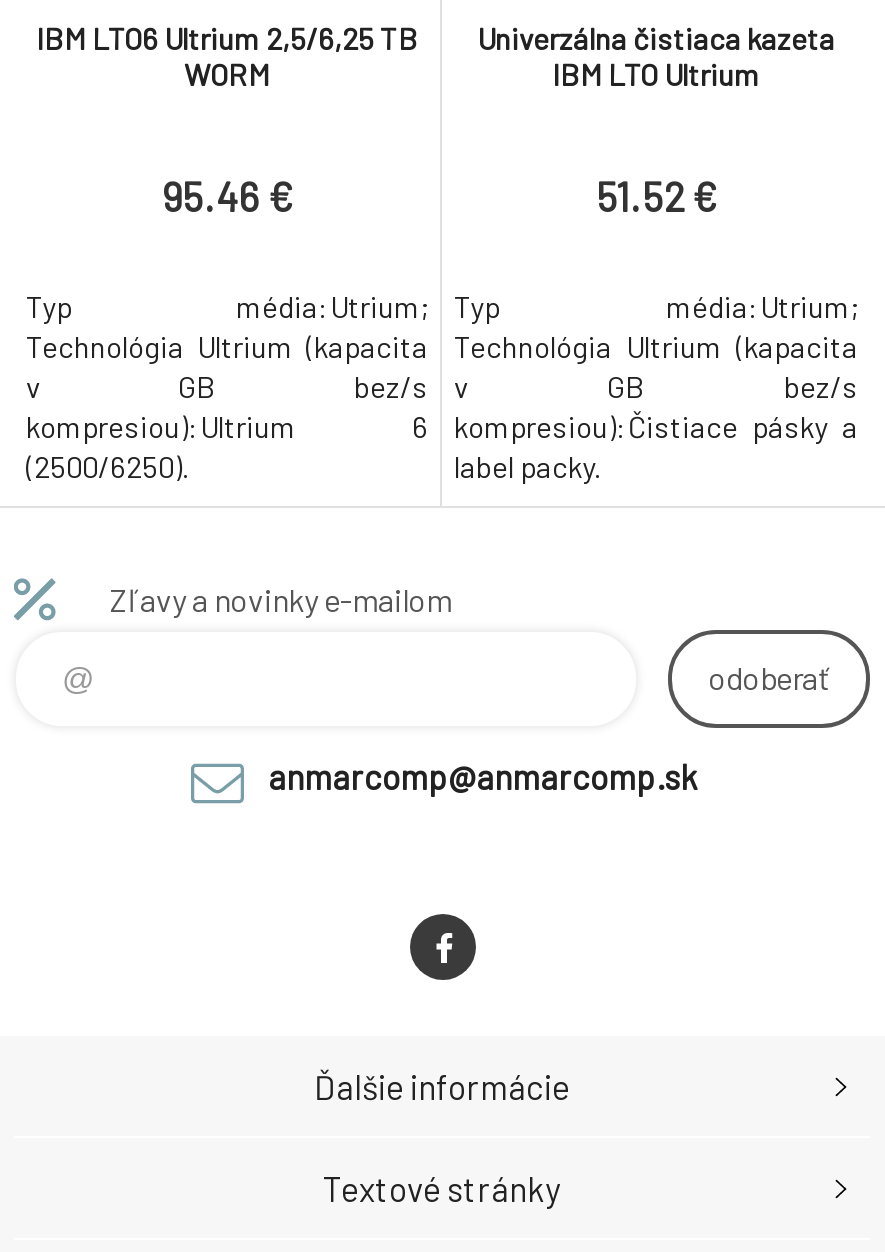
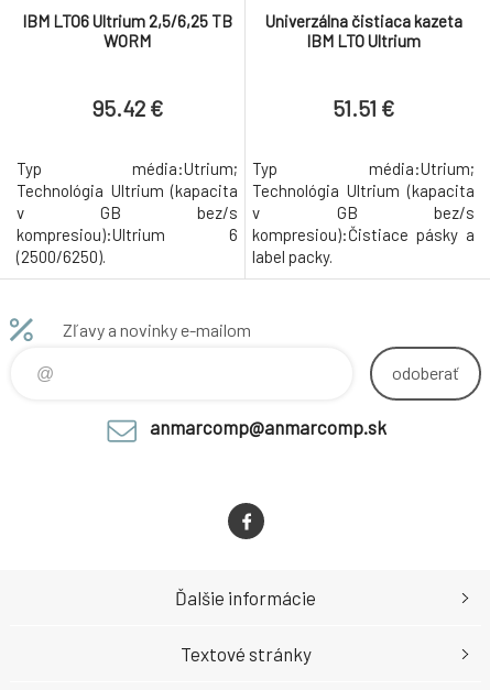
- 95.46 €
+ 95.42 €

- 51.52 €
+ 51.51 €
